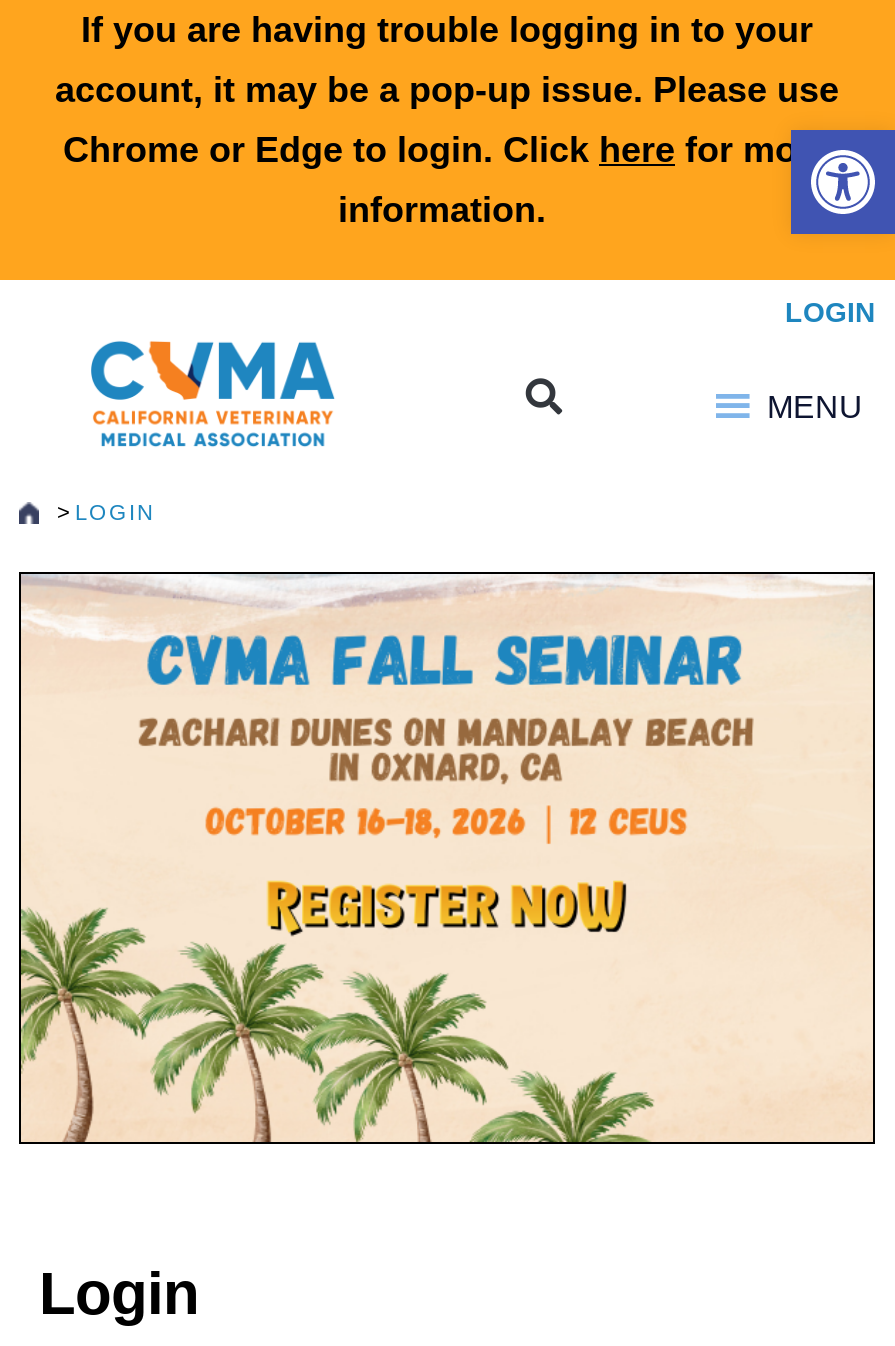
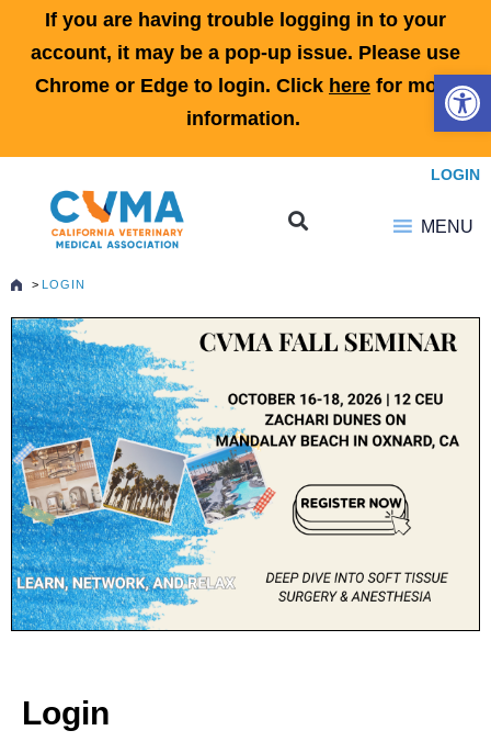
- [image]
+ [image]
